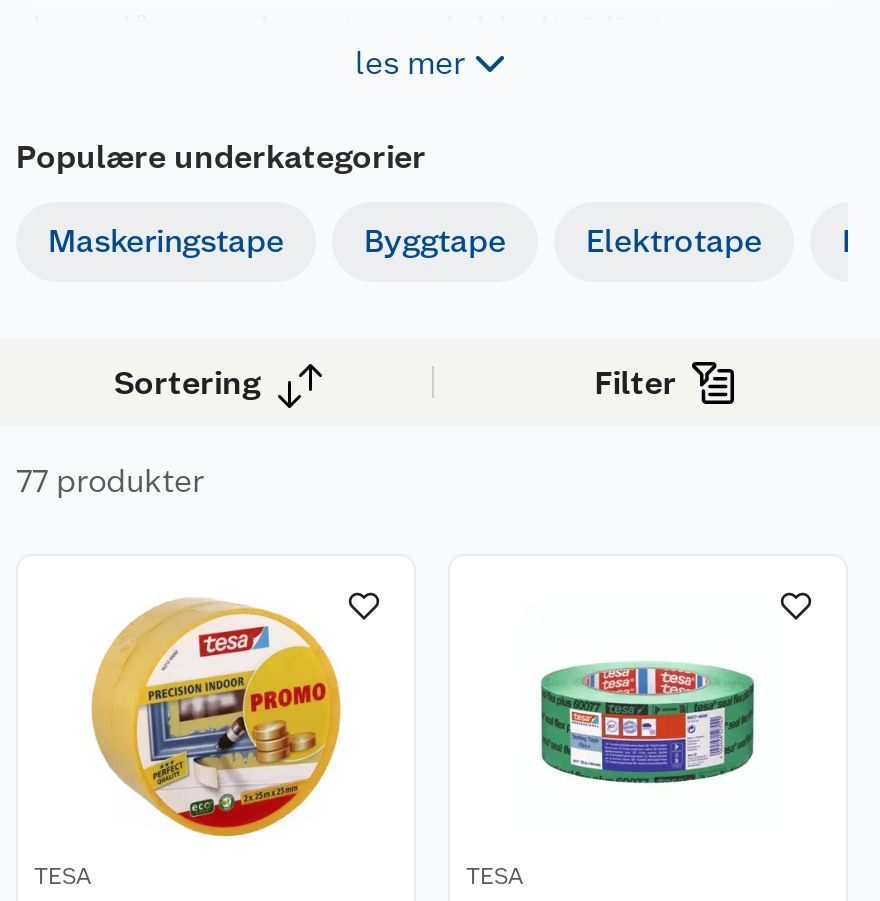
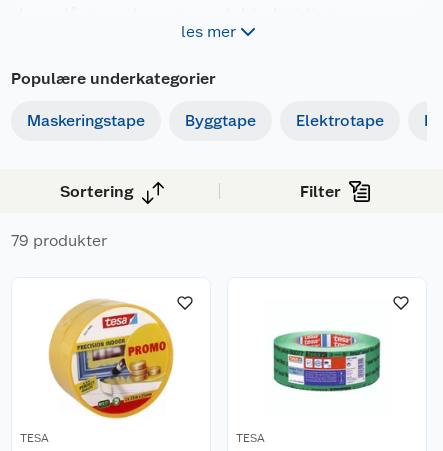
- 77 produkter
+ 79 produkter
